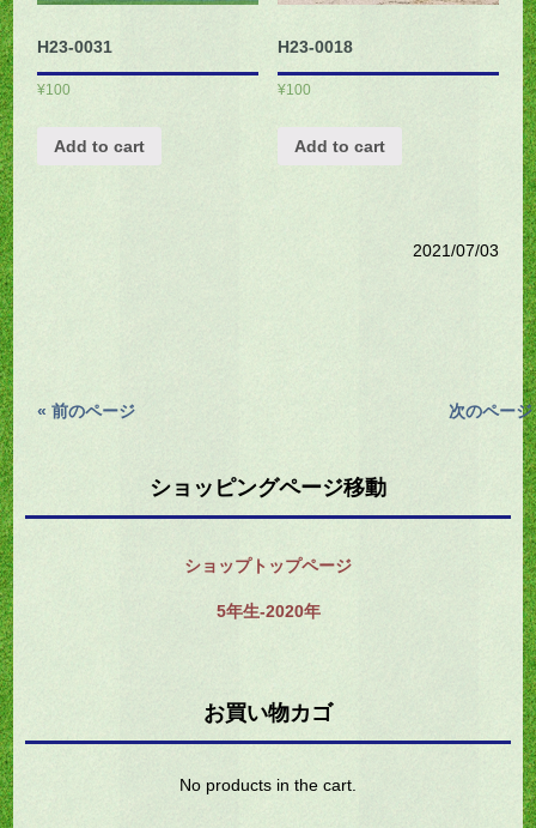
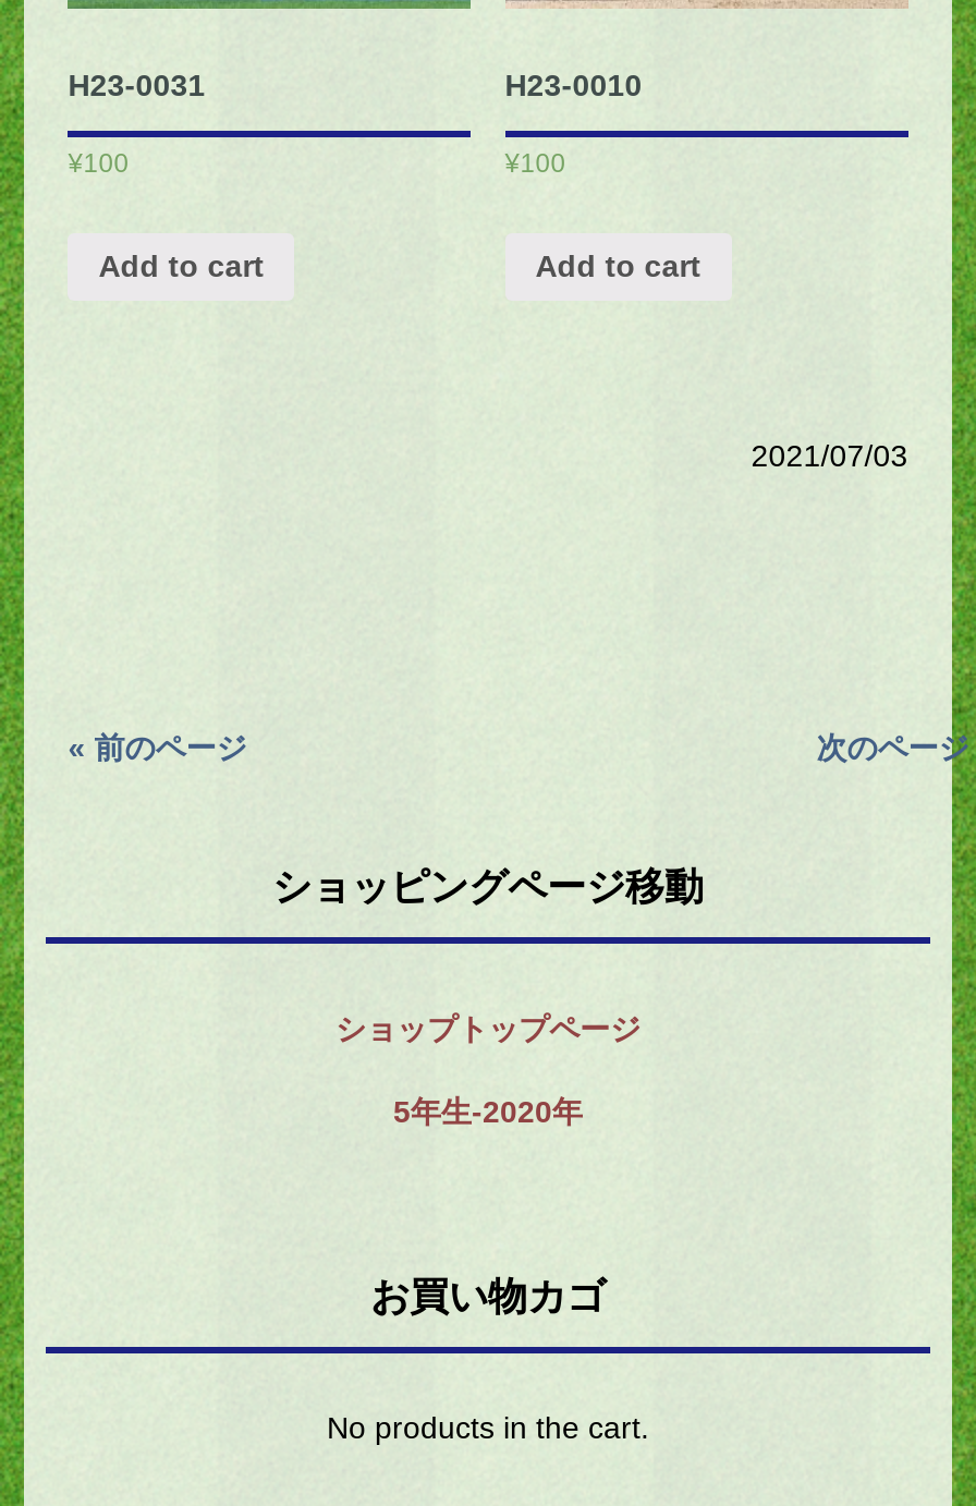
- H23-0018
+ H23-0010
